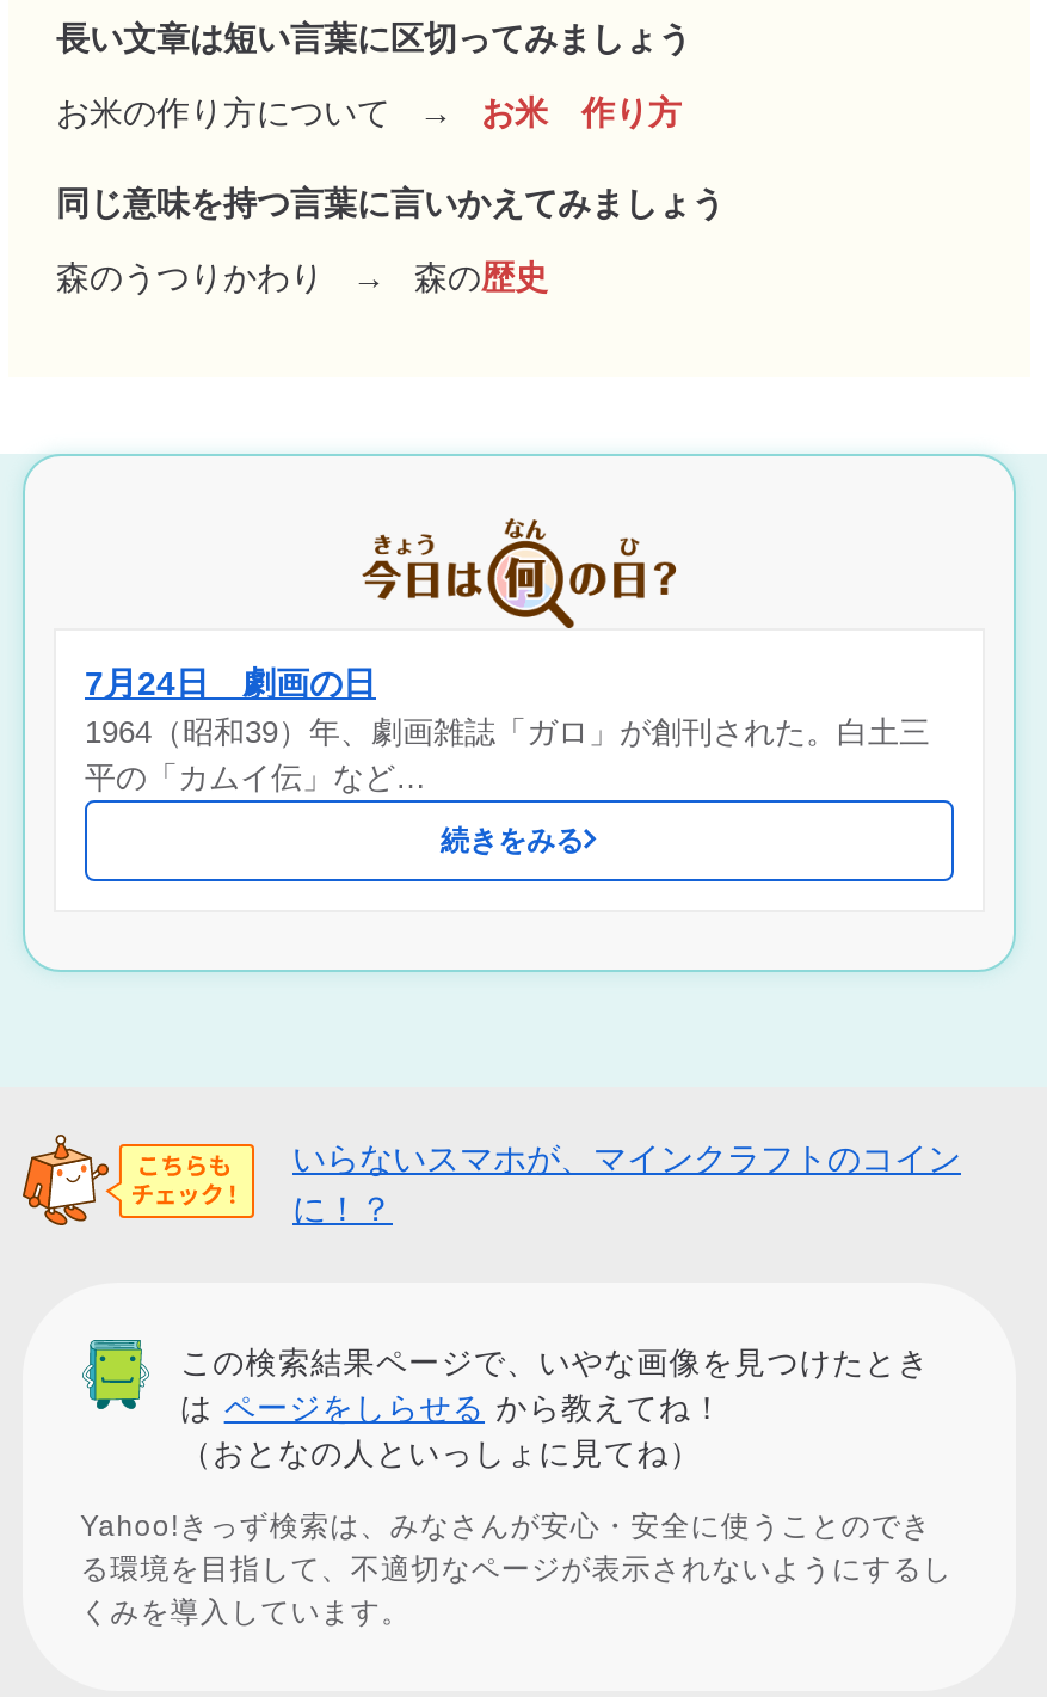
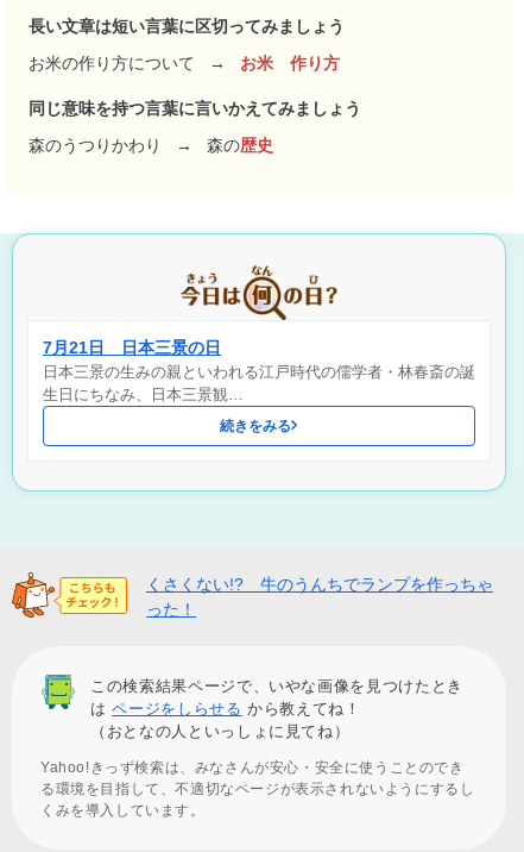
- 7月24日 劇画の日
- 1964（昭和39）年、劇画雑誌「ガロ」が創刊された。白土三
- 平の「カムイ伝」など…
+ 7月21日 日本三景の日
+ 日本三景の生みの親といわれる江戸時代の儒学者・林春斎の誕
+ 生日にちなみ、日本三景観…

- いらないスマホが、マインクラフトのコイン
- に！？
+ くさくない!? 牛のうんちでランプを作っちゃ
+ った！
